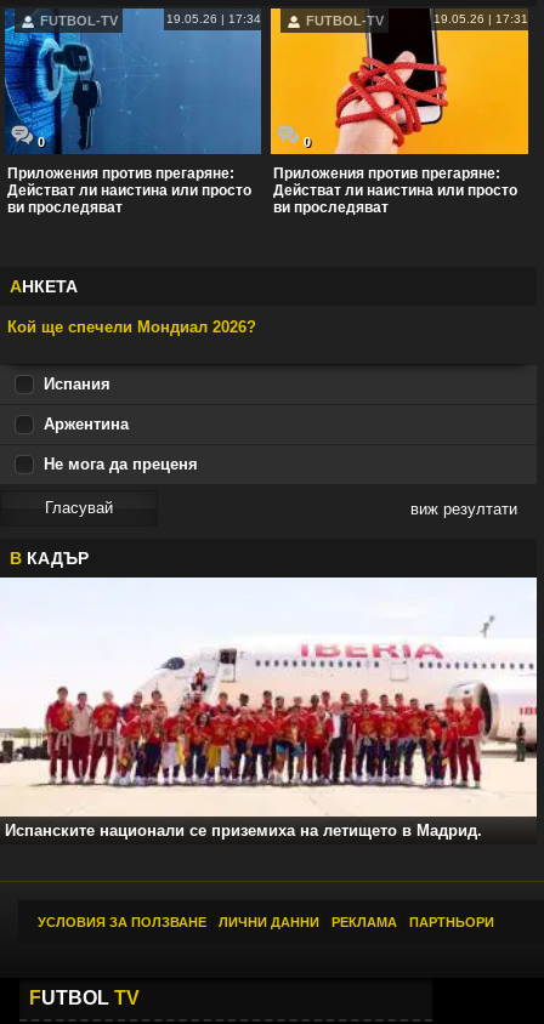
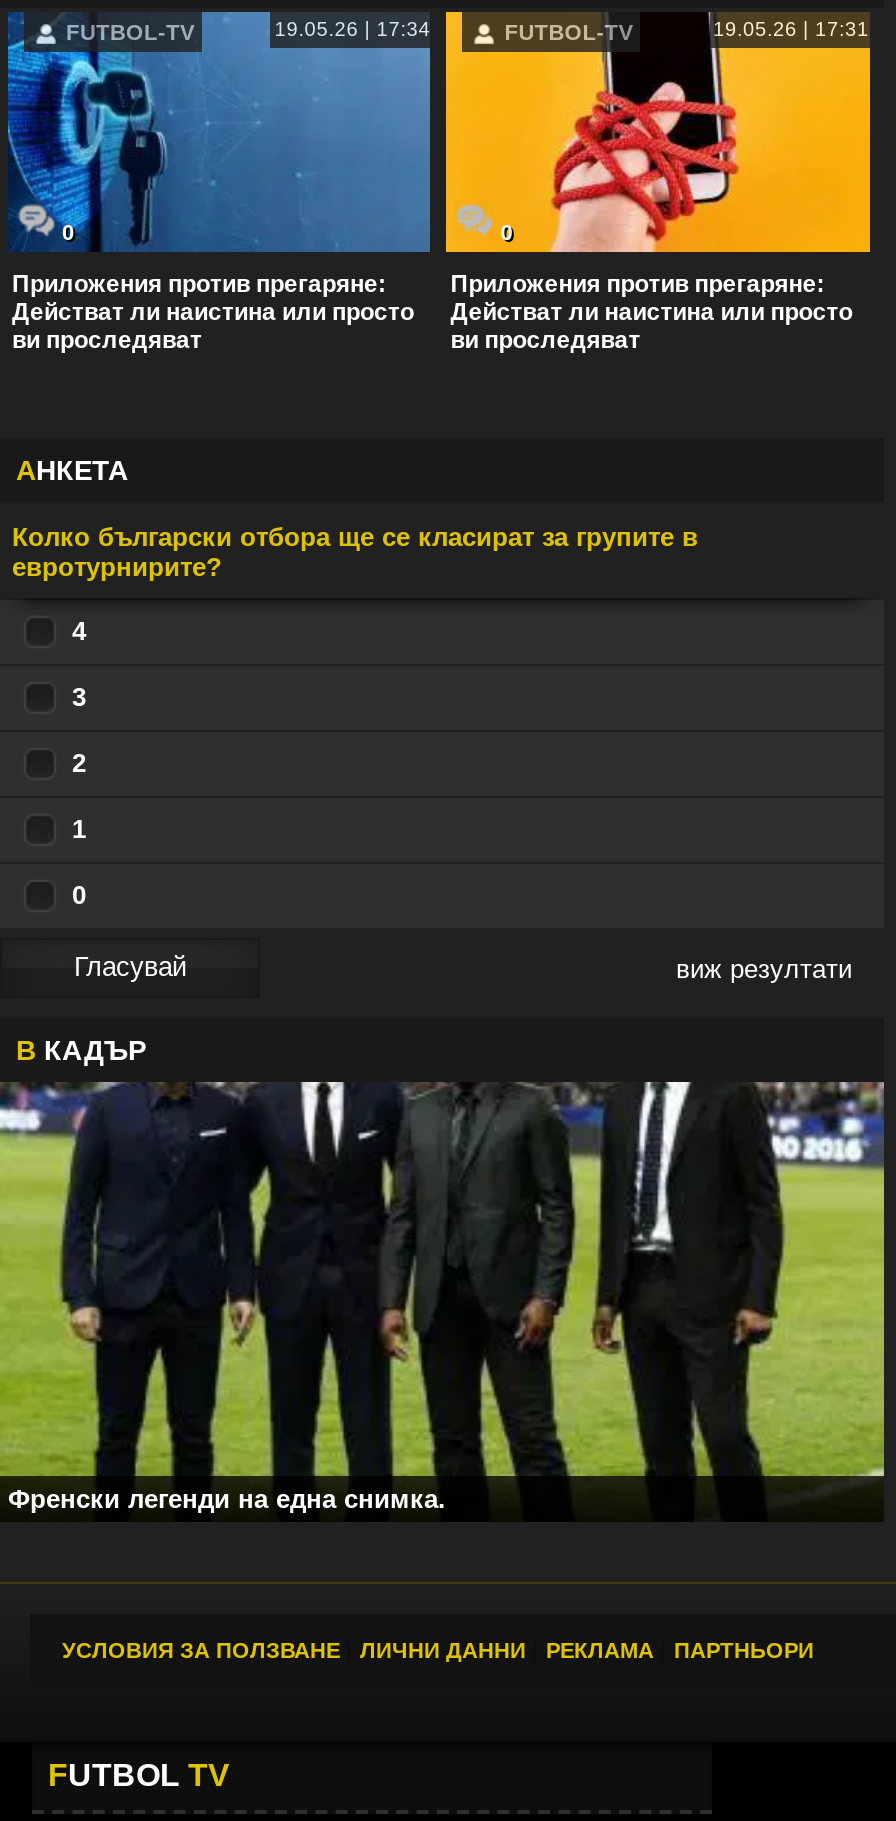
- Кой ще спечели Мондиал 2026?
- Испания
- Аржентина
- Не мога да преценя
+ Колко български отбора ще се класират за групите в
+ евротурнирите?
+ 4
+ 3
+ 2
+ 1
+ 0

- [image]
- Испанските национали се приземиха на летището в Мадрид.
+ [image]
+ Френски легенди на една снимка.
